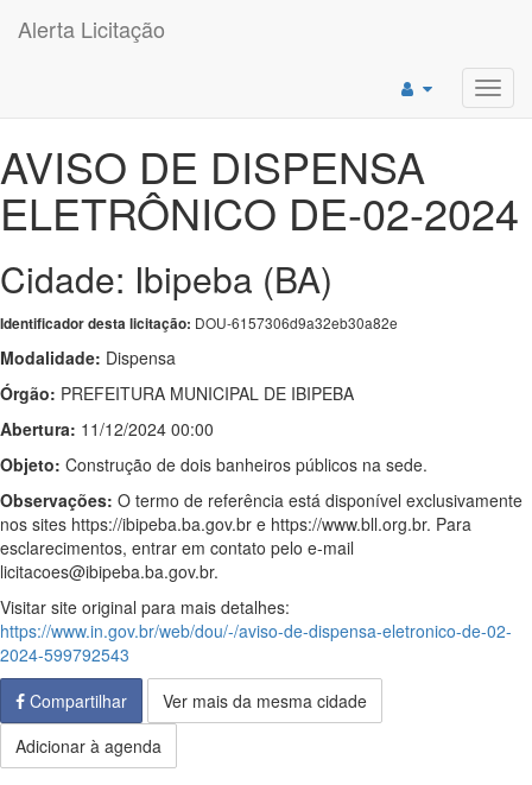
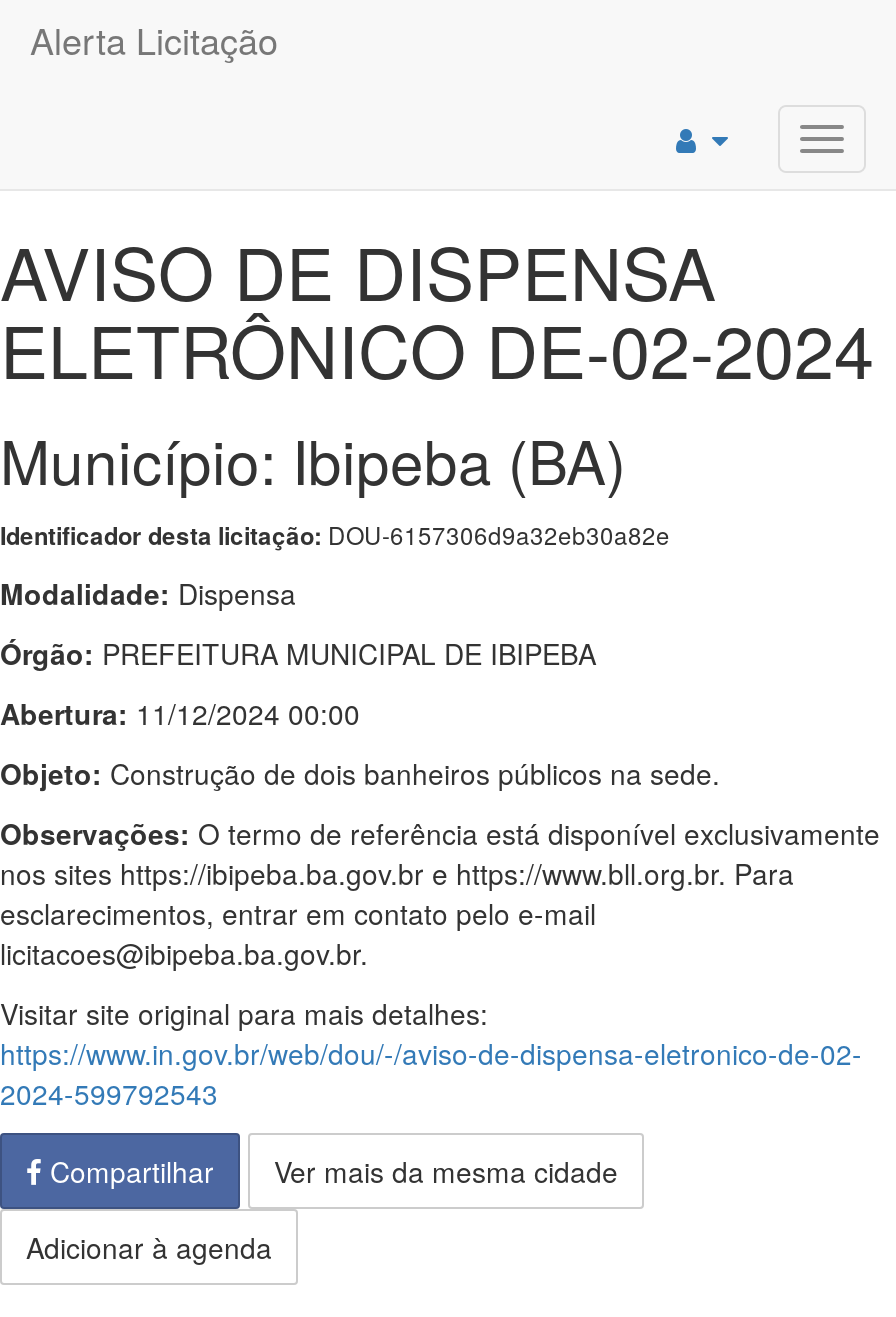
- Cidade: Ibipeba (BA)
+ Município: Ibipeba (BA)
